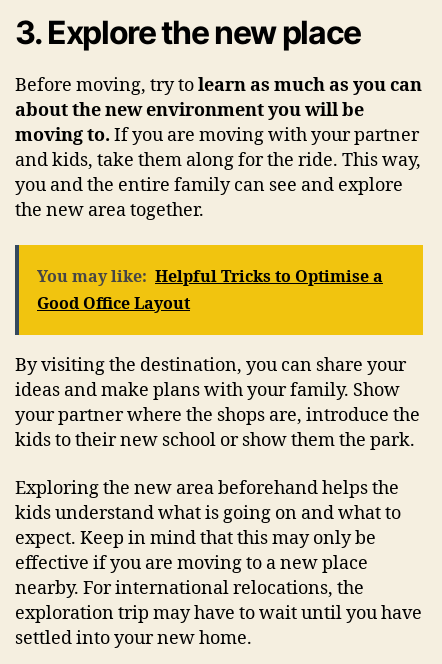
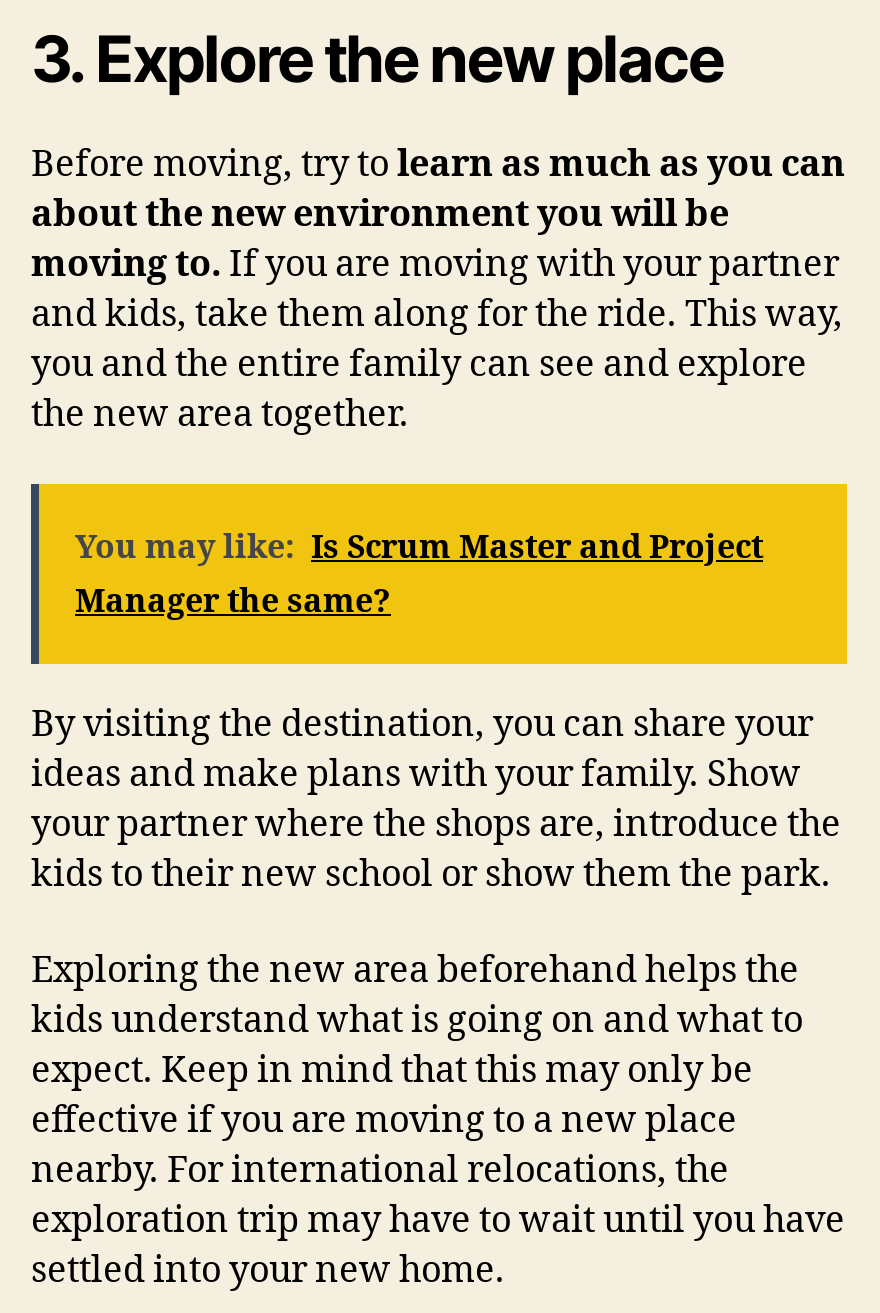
- You may like: Helpful Tricks to Optimise a
- Good Office Layout
+ You may like: Is Scrum Master and Project
+ Manager the same?
